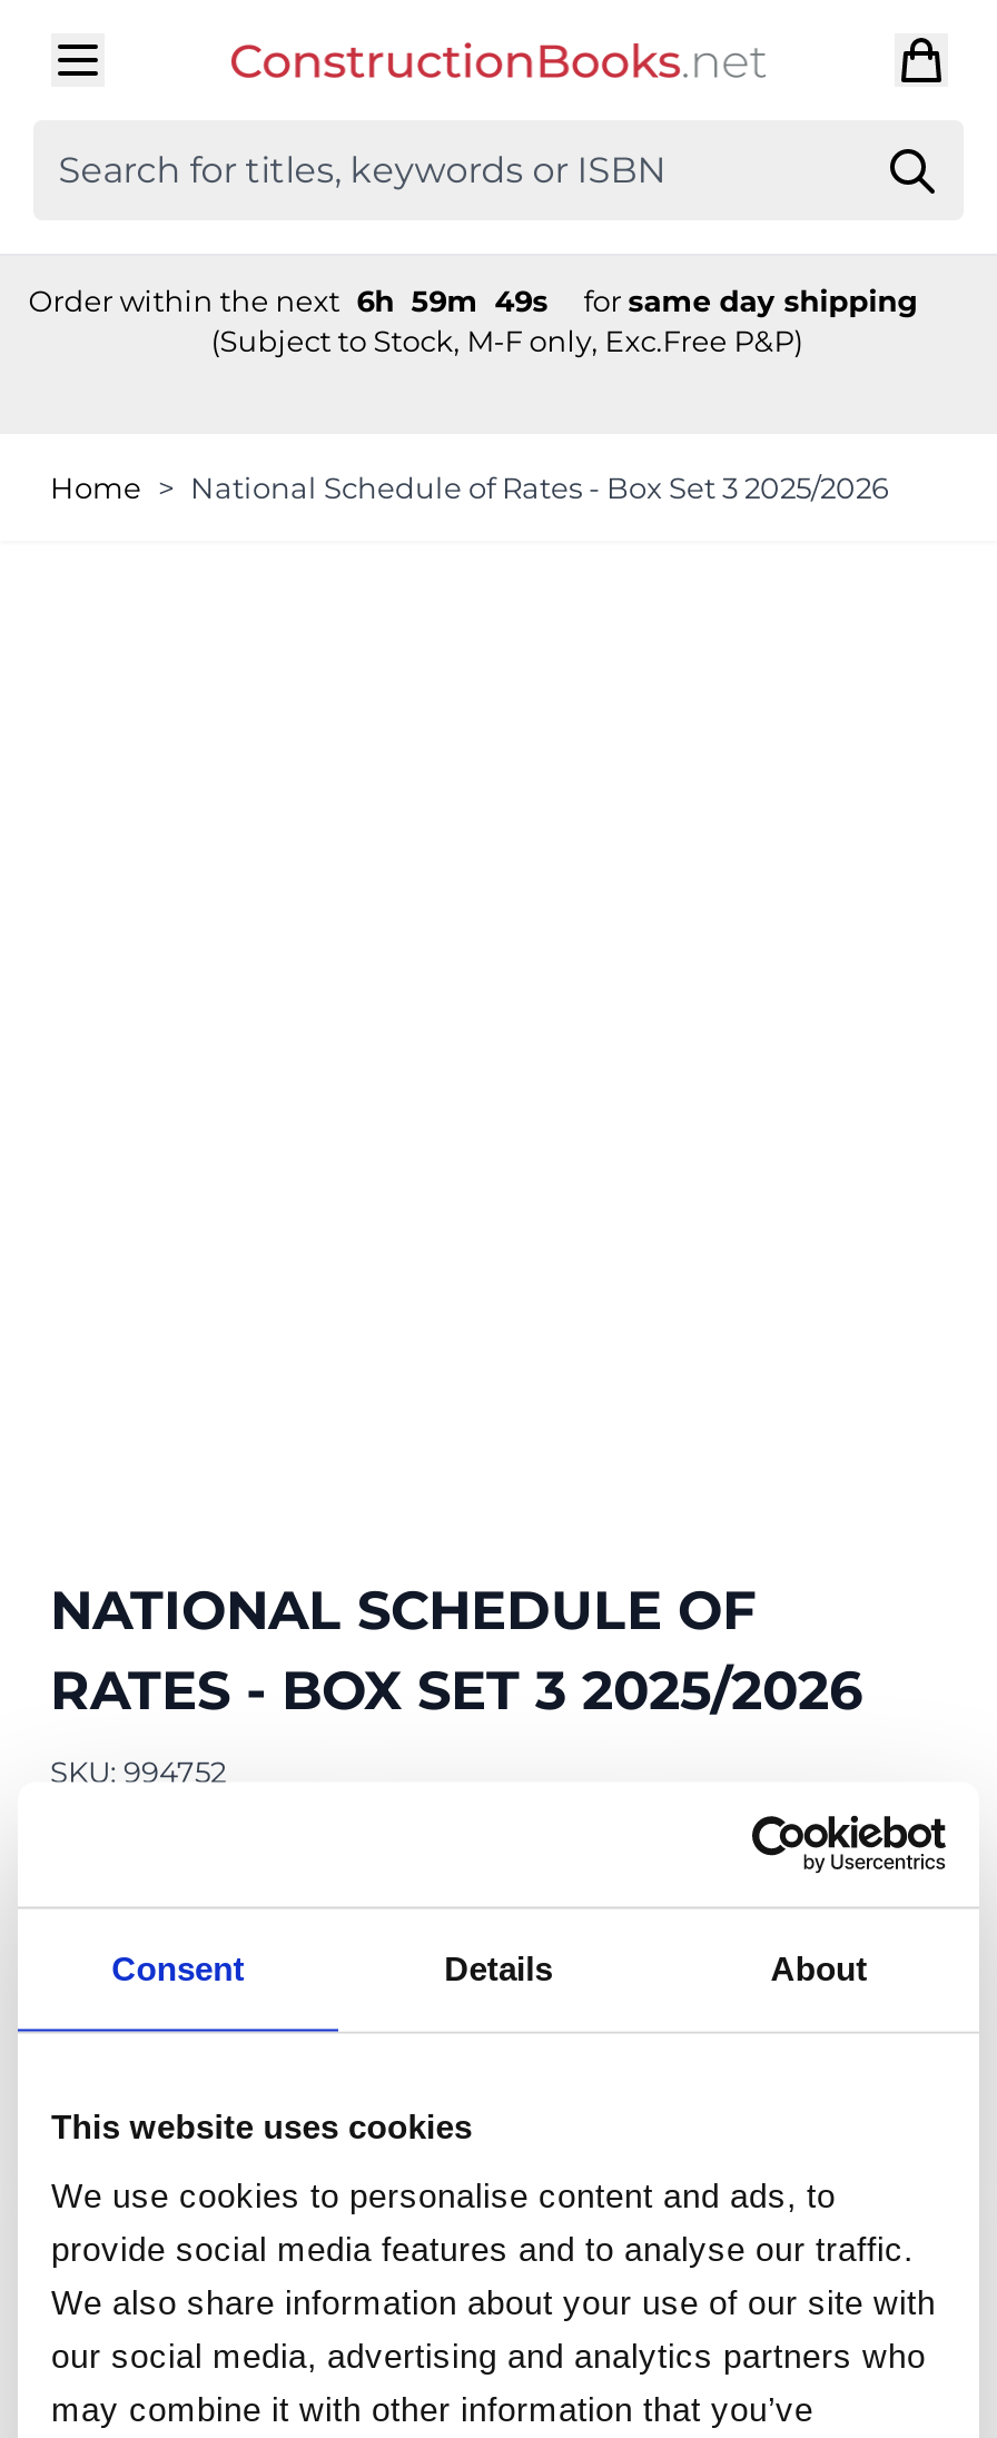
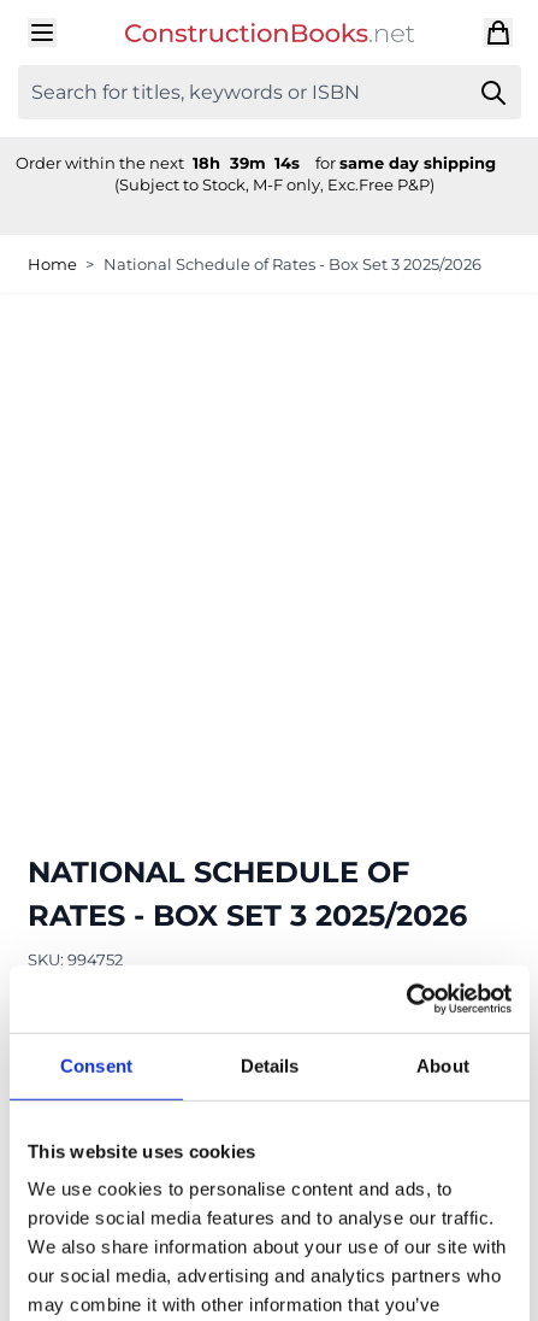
- Order within the next 6h 59m 49s
+ Order within the next 18h 39m 14s
